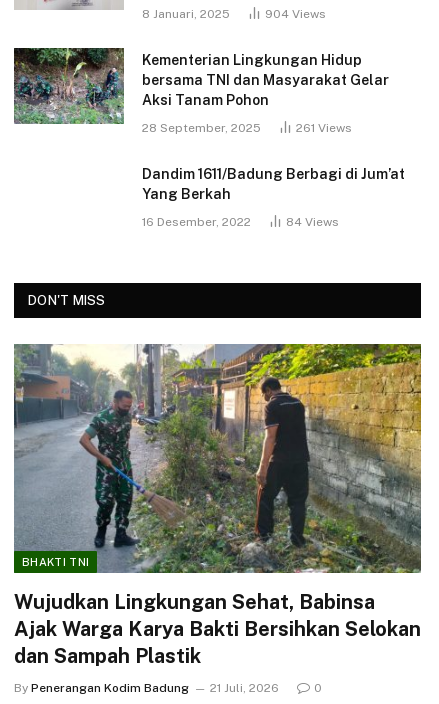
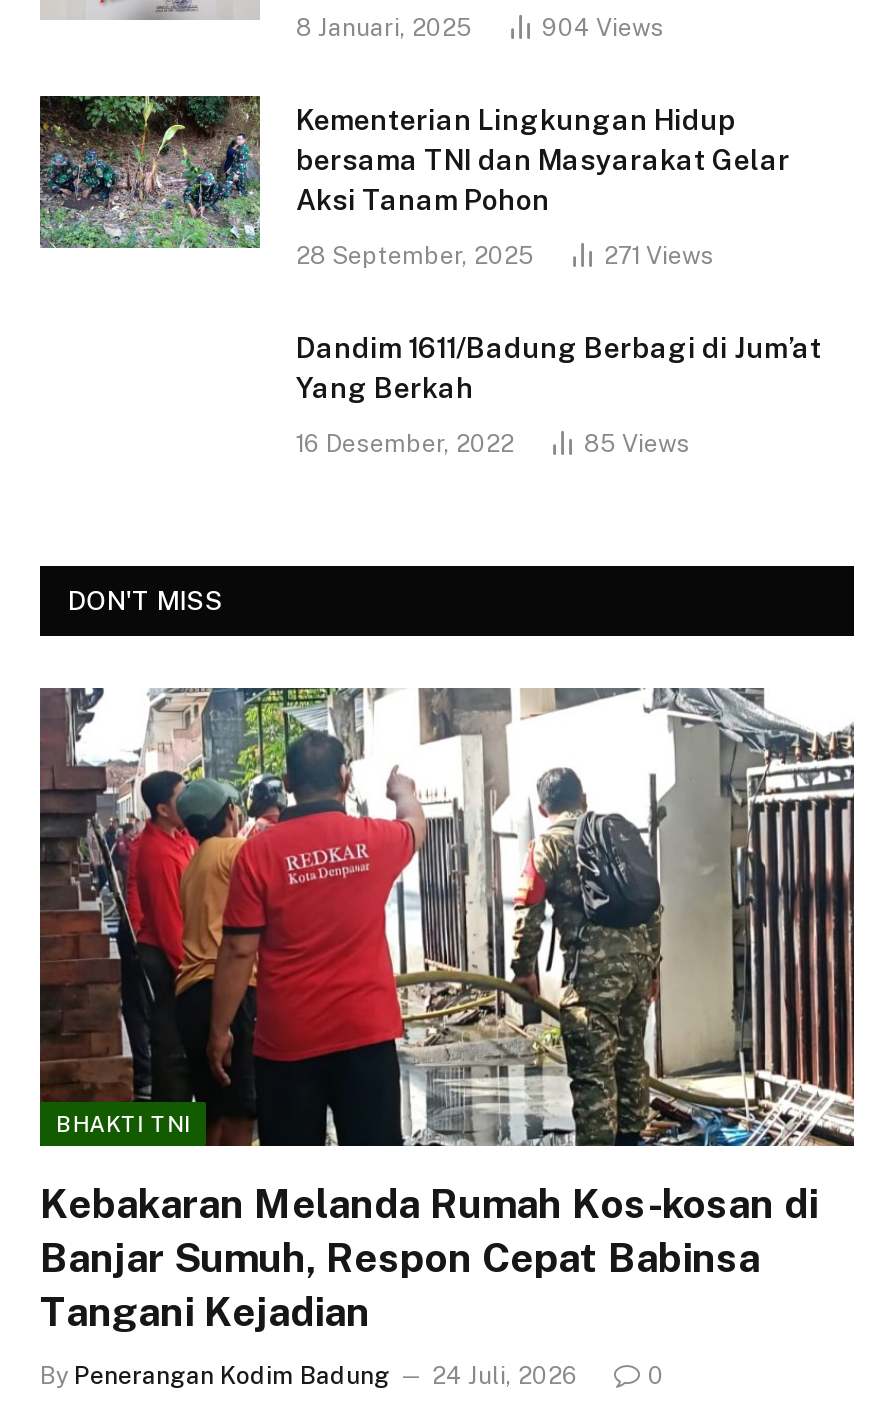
- 261 Views
+ 271 Views

- 84 Views
+ 85 Views

- [image]
- Wujudkan Lingkungan Sehat, Babinsa
- Ajak Warga Karya Bakti Bersihkan Selokan
- dan Sampah Plastik
+ [image]
+ Kebakaran Melanda Rumah Kos-kosan di
+ Banjar Sumuh, Respon Cepat Babinsa
+ Tangani Kejadian

- By Penerangan Kodim Badung 21 Juli, 2026
+ By Penerangan Kodim Badung 24 Juli, 2026
